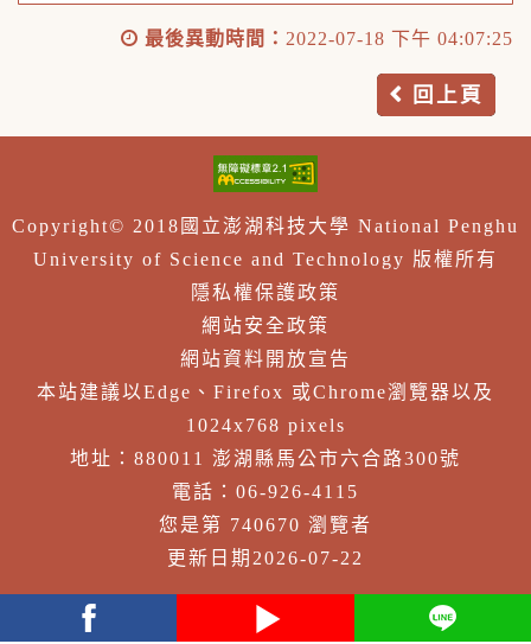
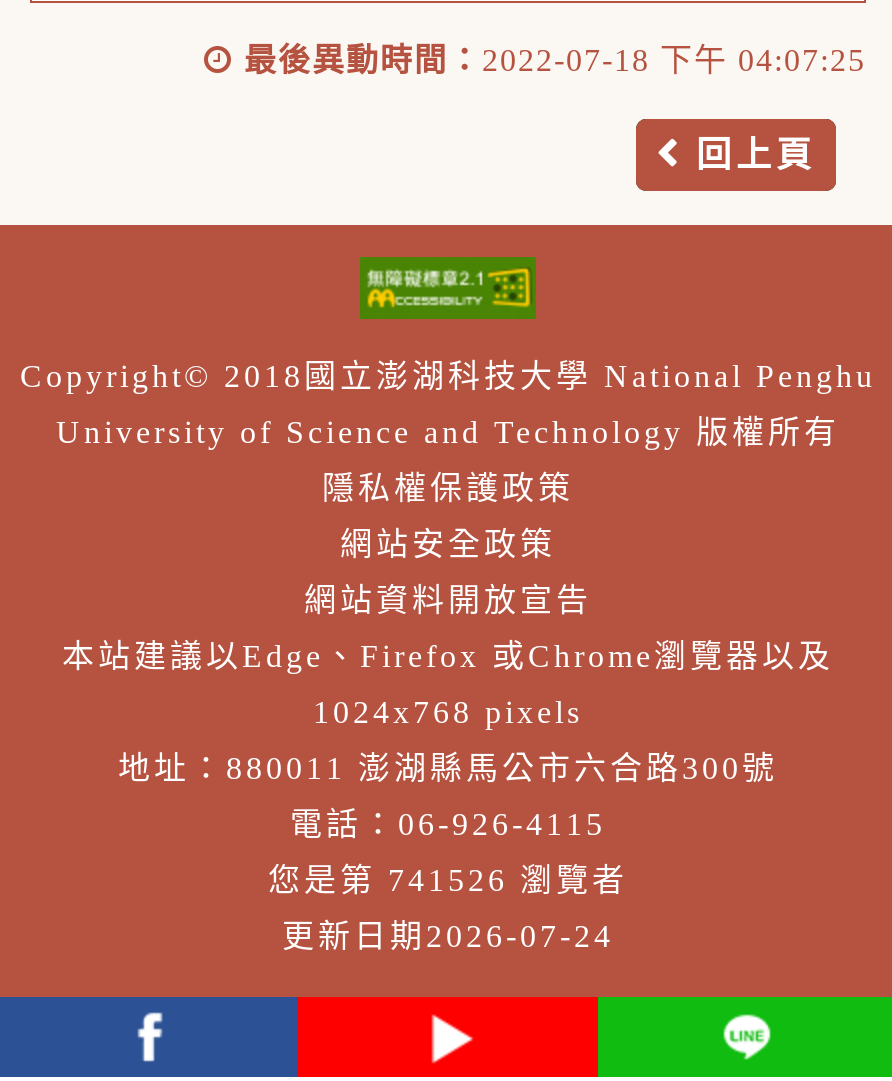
- 您是第 740670 瀏覽者
+ 您是第 741526 瀏覽者

- 更新日期2026-07-22
+ 更新日期2026-07-24
